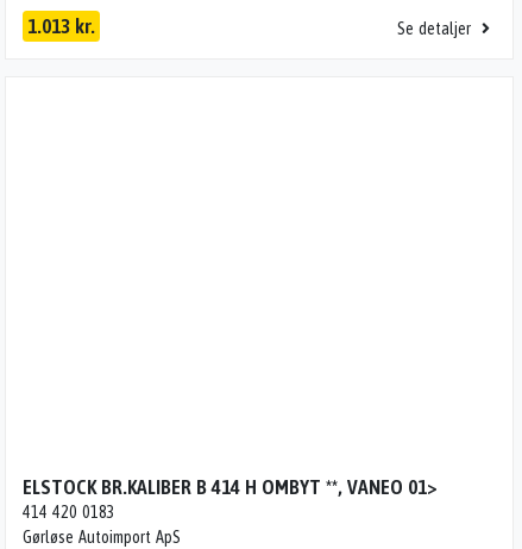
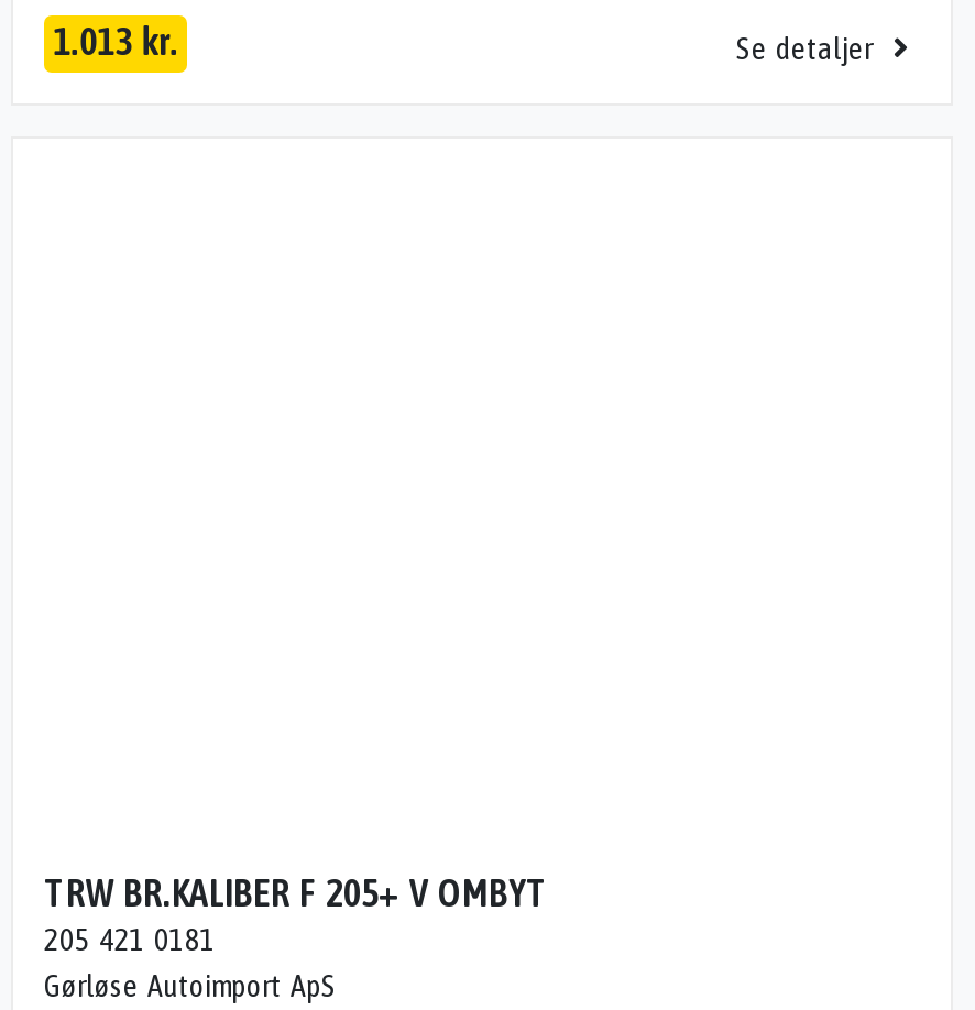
- ELSTOCK BR.KALIBER B 414 H OMBYT **, VANEO 01>
- 414 420 0183
+ TRW BR.KALIBER F 205+ V OMBYT
+ 205 421 0181
